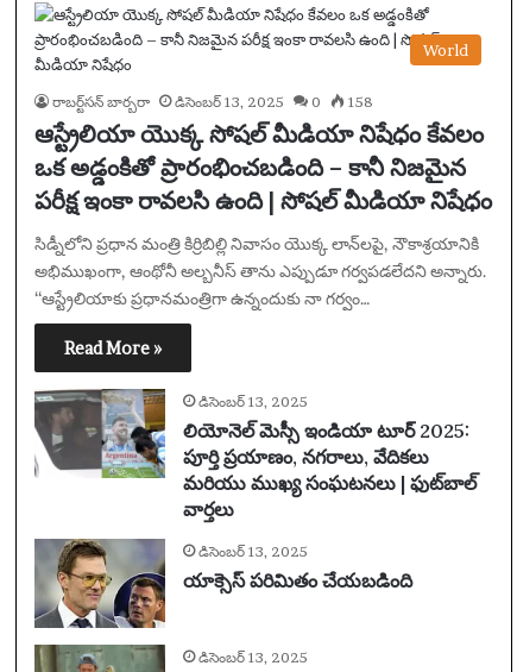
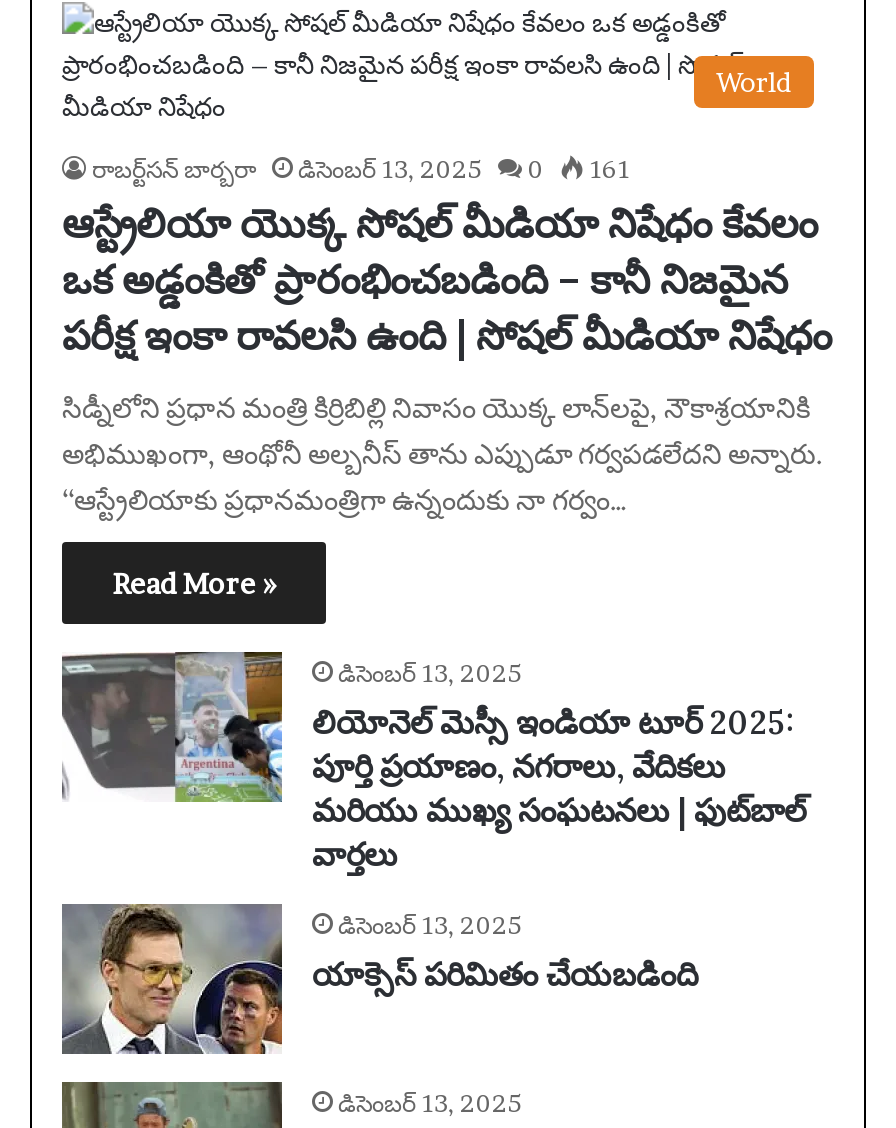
- రాబర్ట్‌సన్ బార్బరా డిసెంబర్ 13, 2025 0 158
+ రాబర్ట్‌సన్ బార్బరా డిసెంబర్ 13, 2025 0 161
